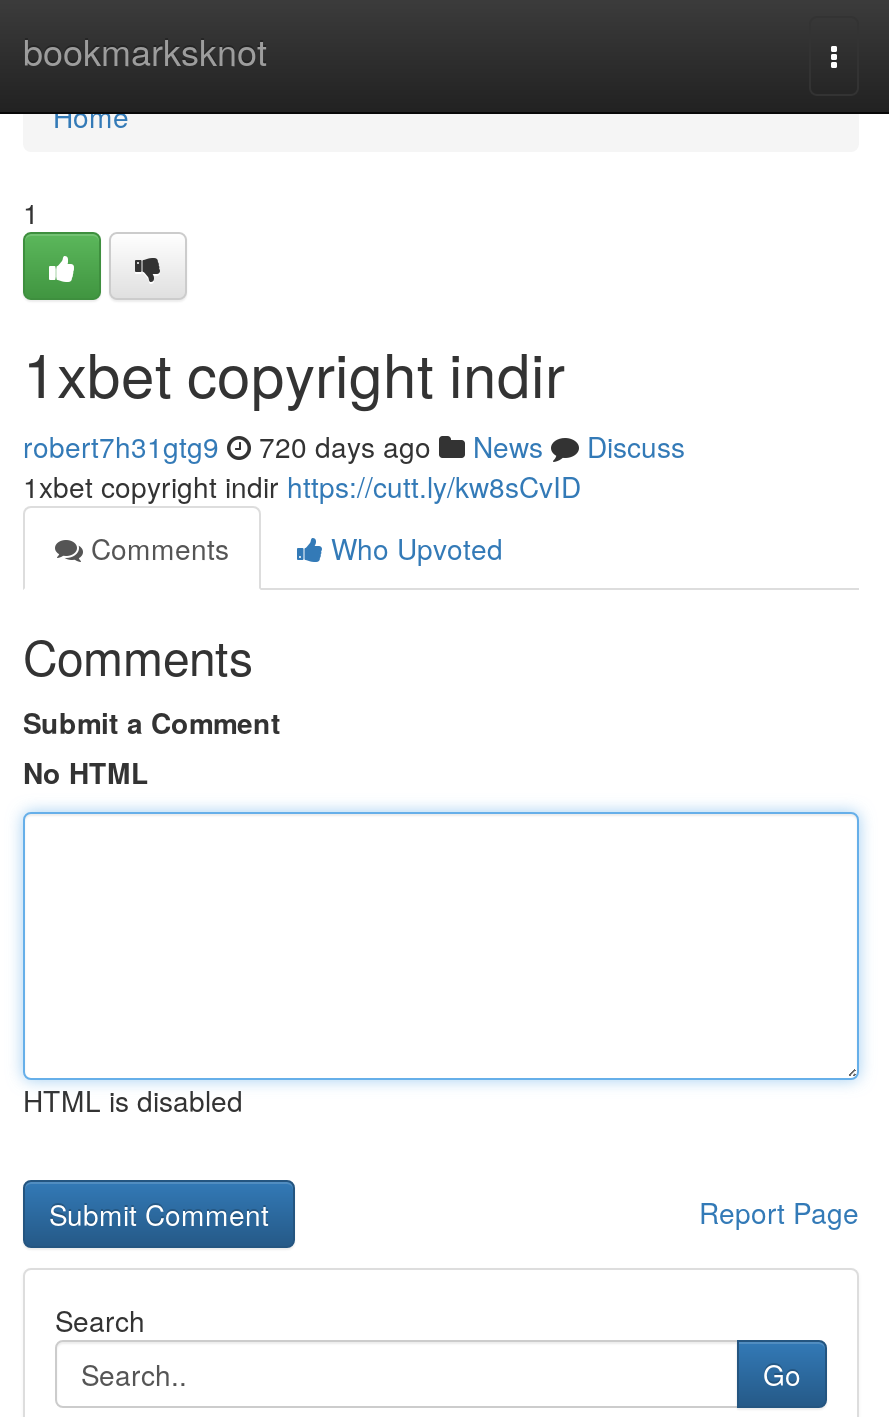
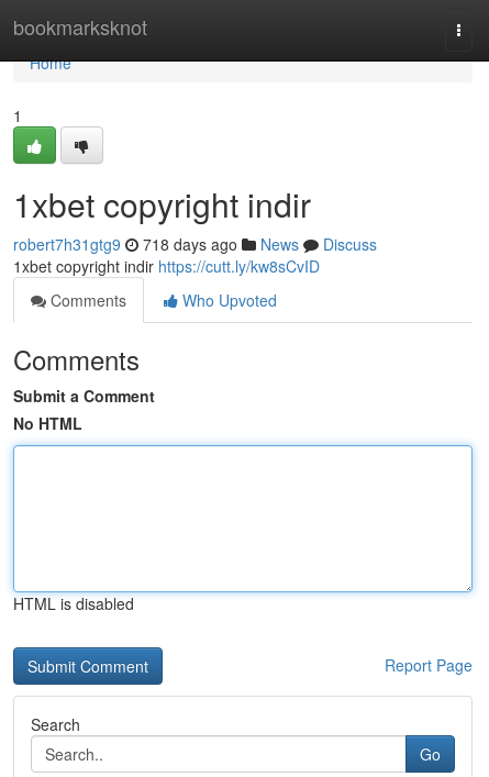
- robert7h31gtg9 720 days ago News Discuss
+ robert7h31gtg9 718 days ago News Discuss
